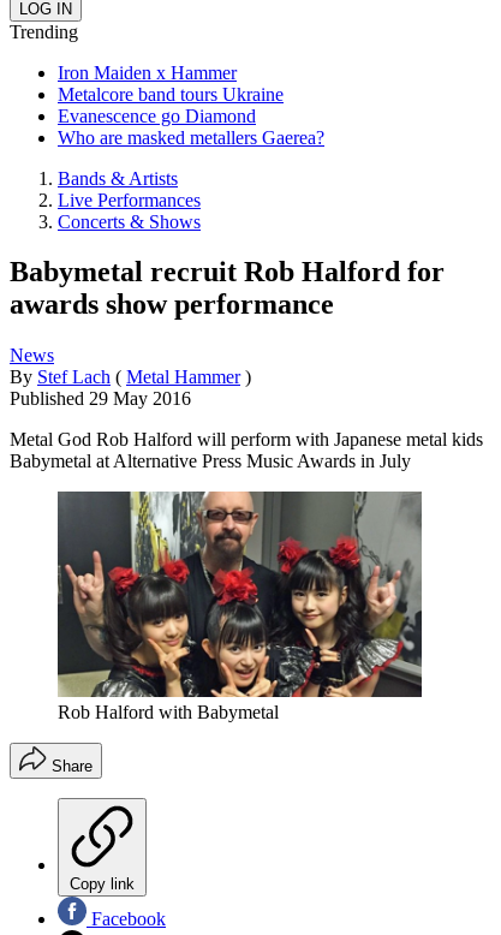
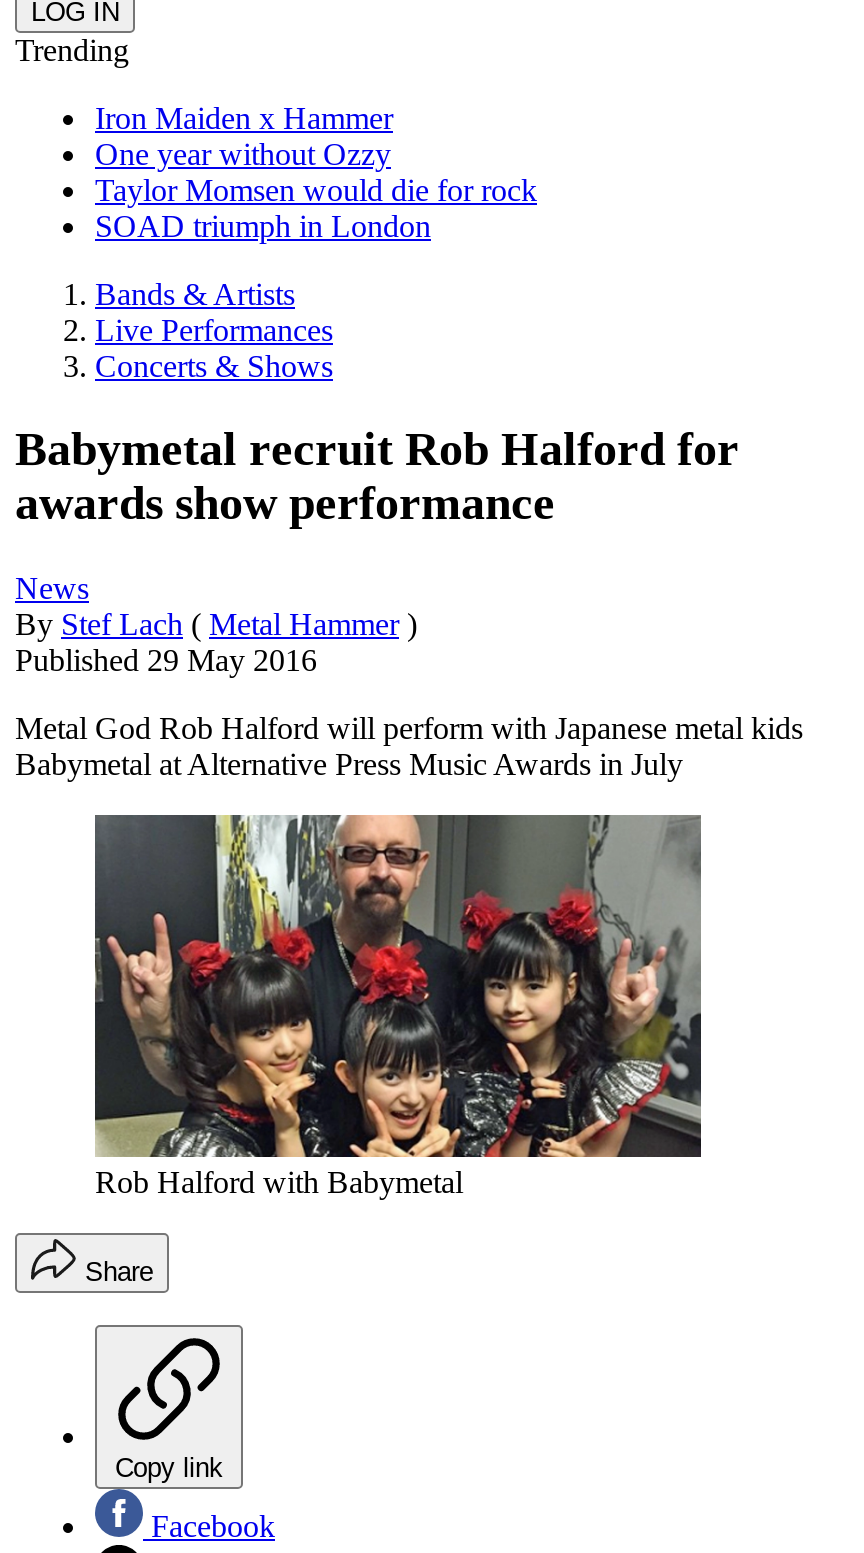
- Metalcore band tours Ukraine
- Evanescence go Diamond
- Who are masked metallers Gaerea?
+ One year without Ozzy
+ Taylor Momsen would die for rock
+ SOAD triumph in London
